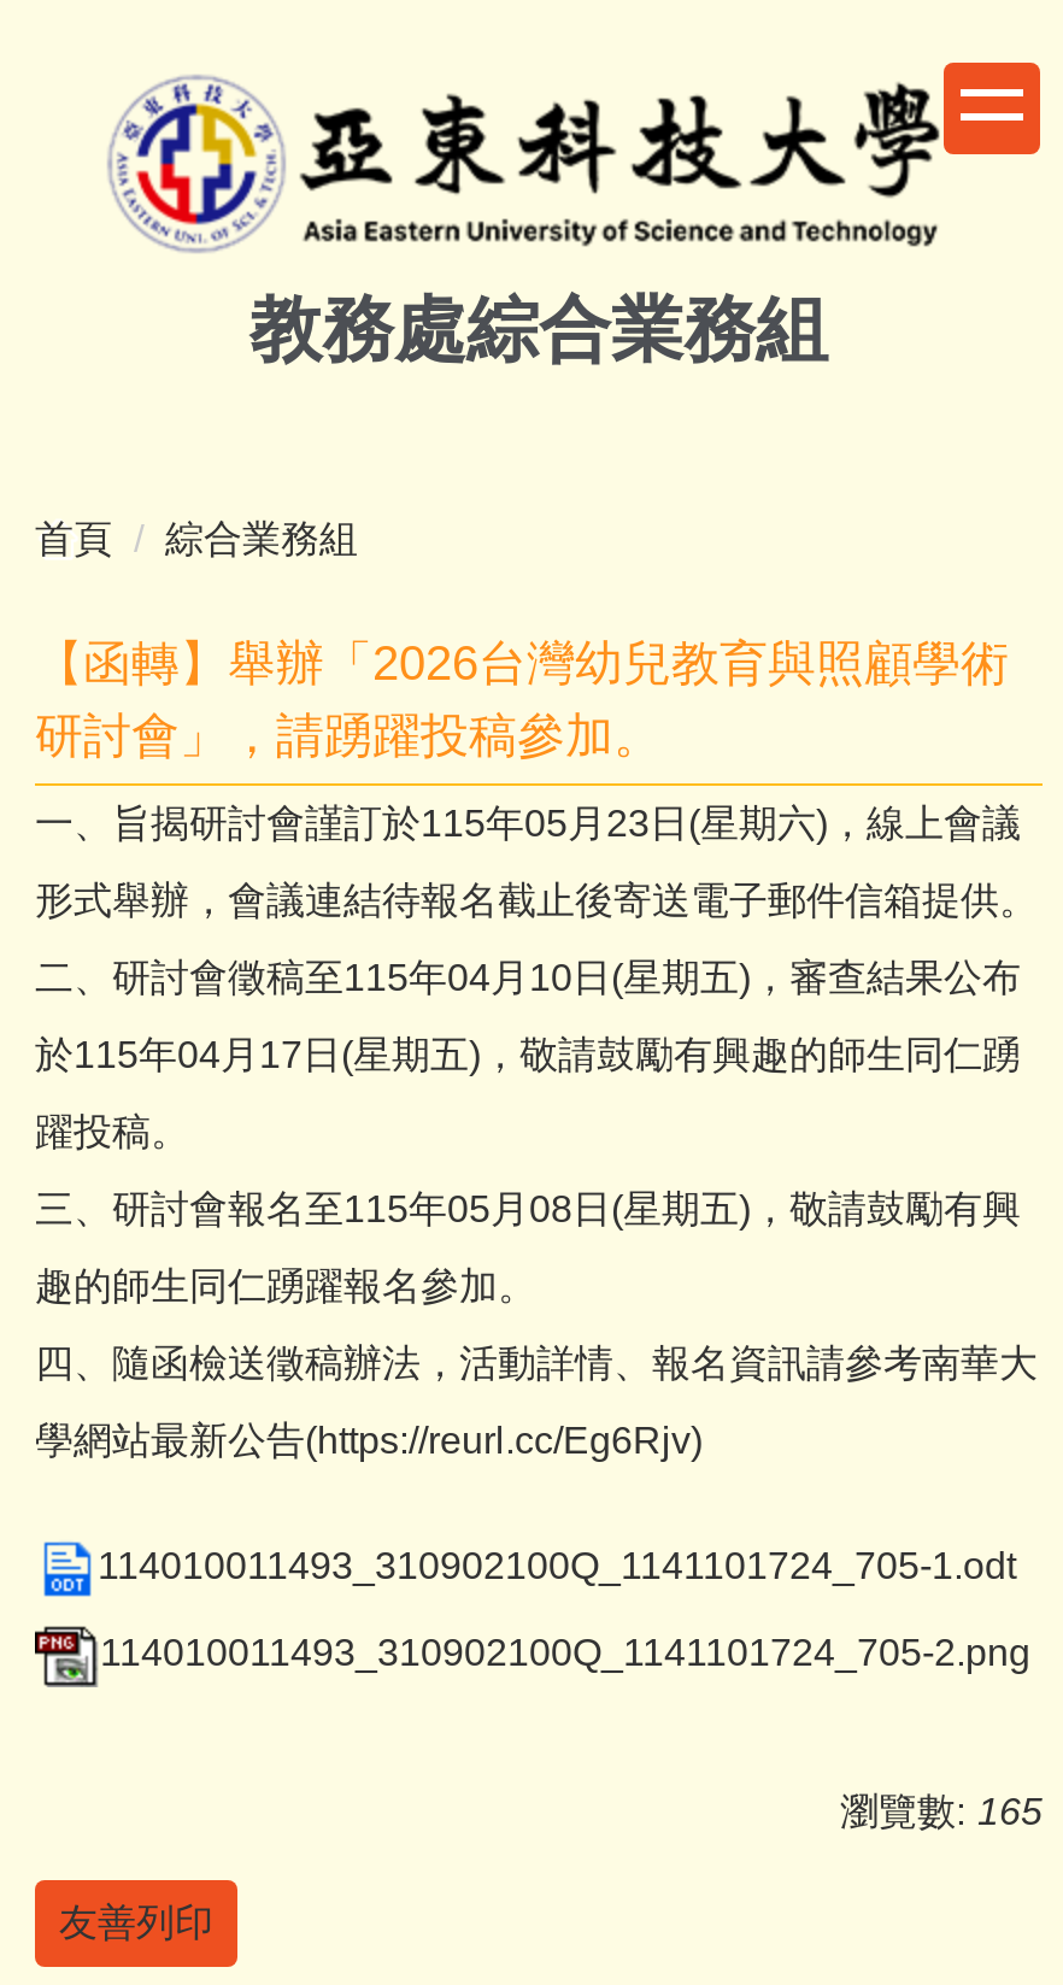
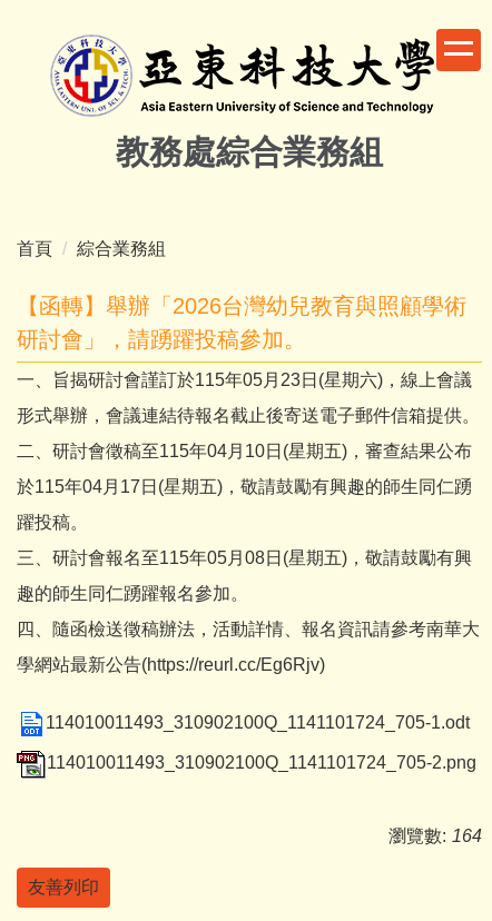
- 瀏覽數: 165
+ 瀏覽數: 164
